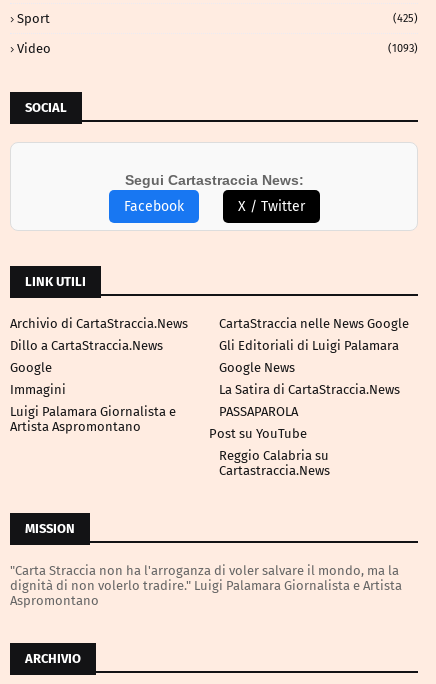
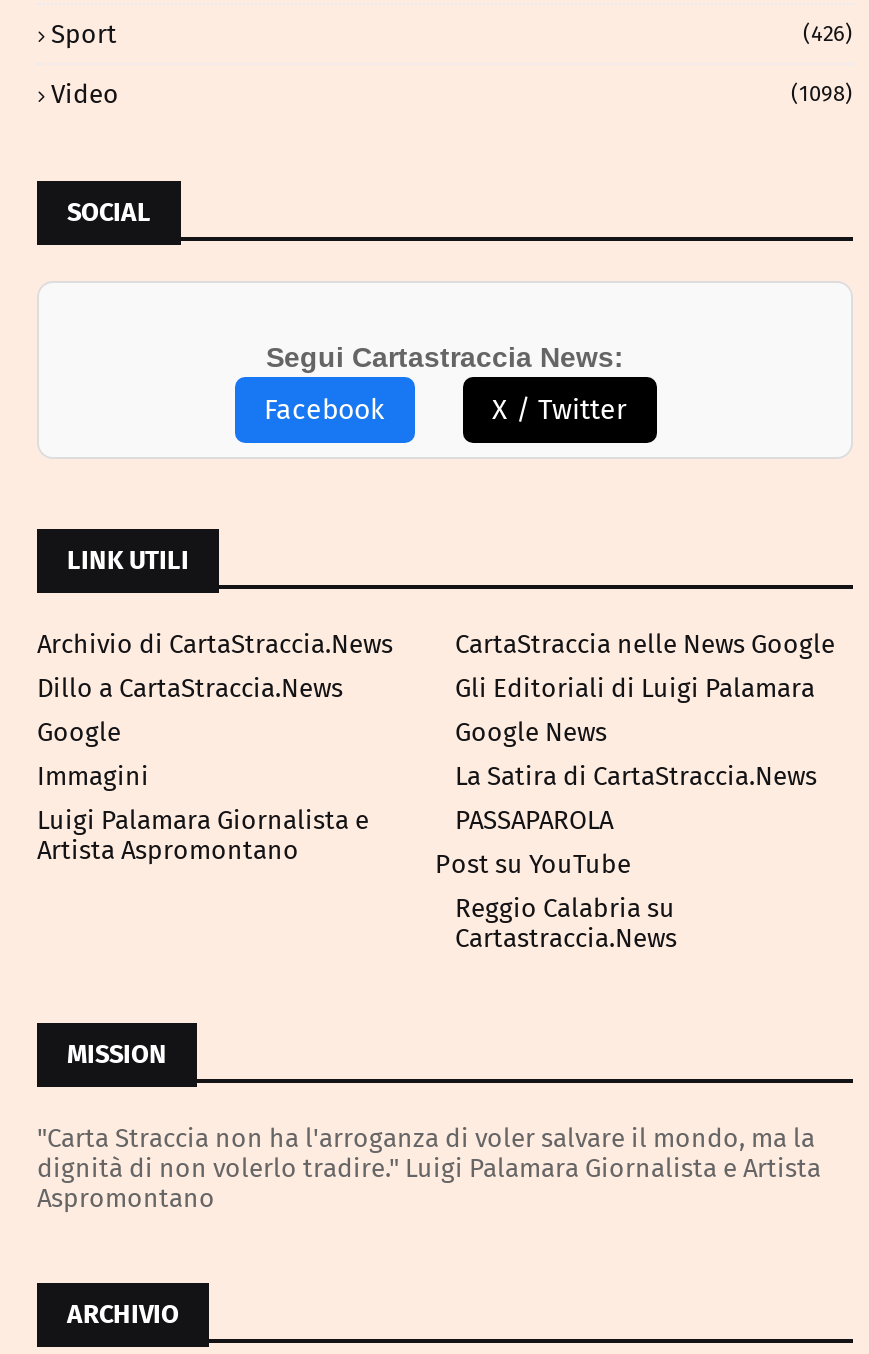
- (425)
+ (426)

- (1093)
+ (1098)
